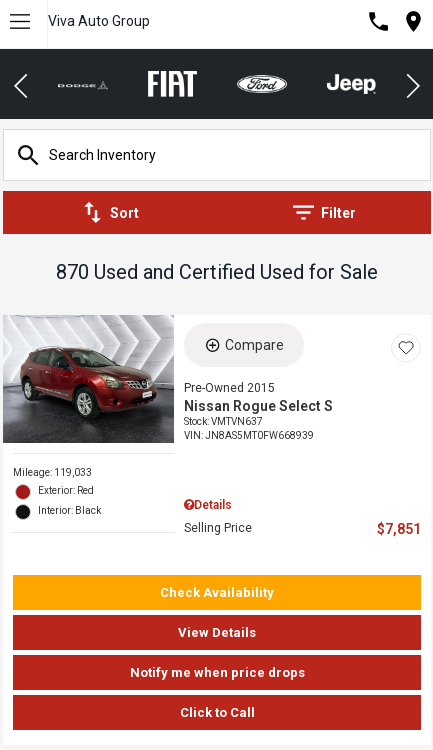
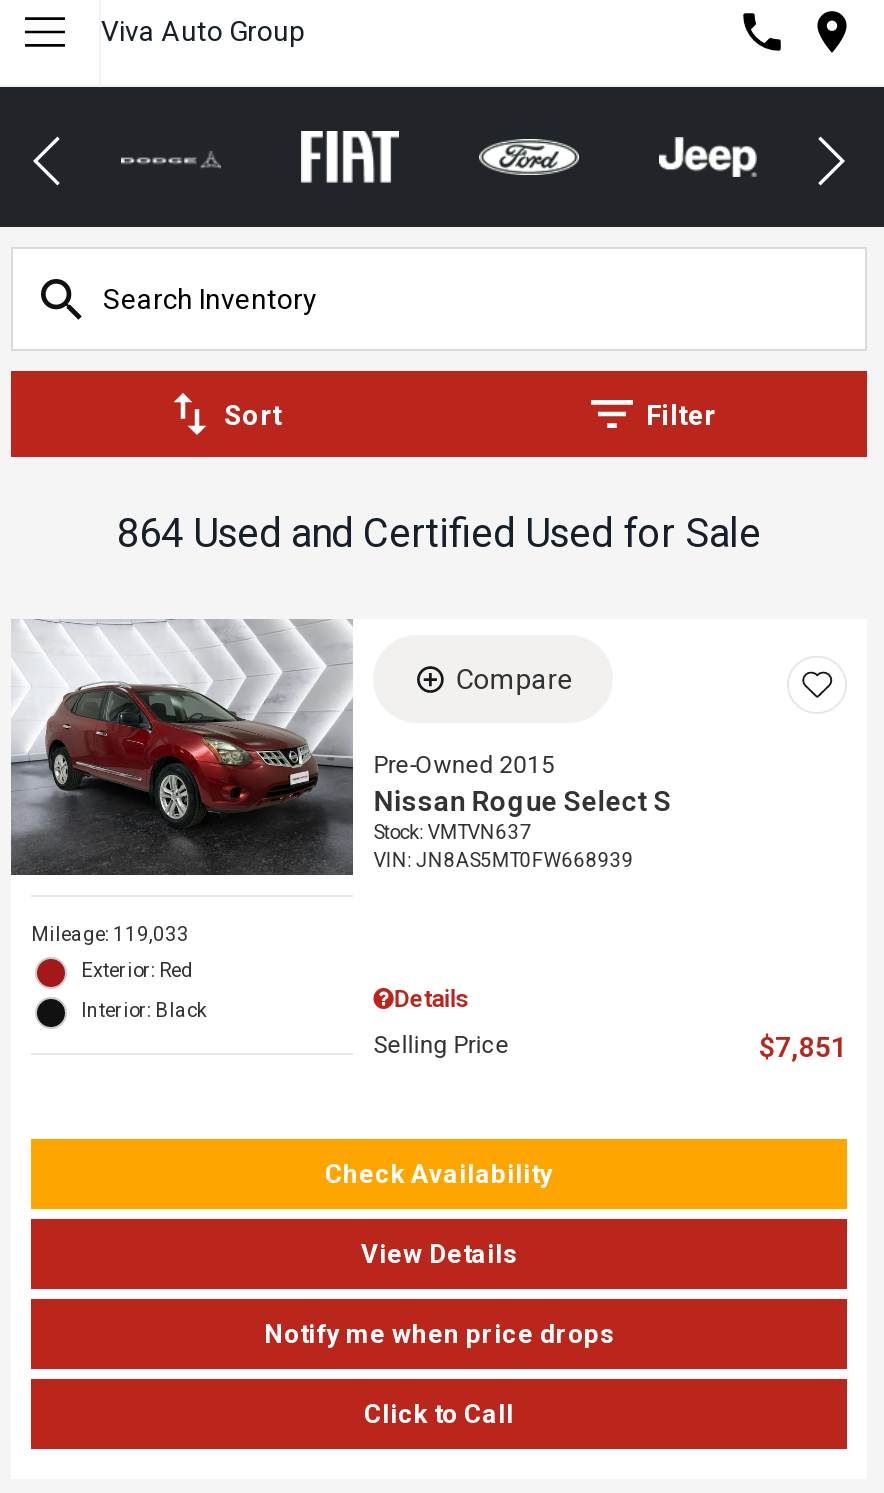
- 870 Used and Certified Used for Sale
+ 864 Used and Certified Used for Sale
